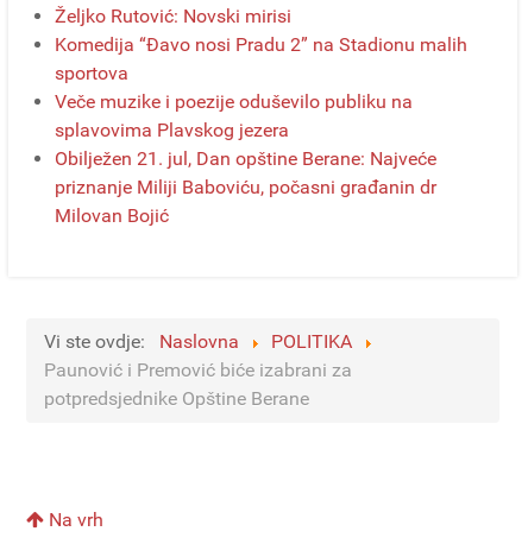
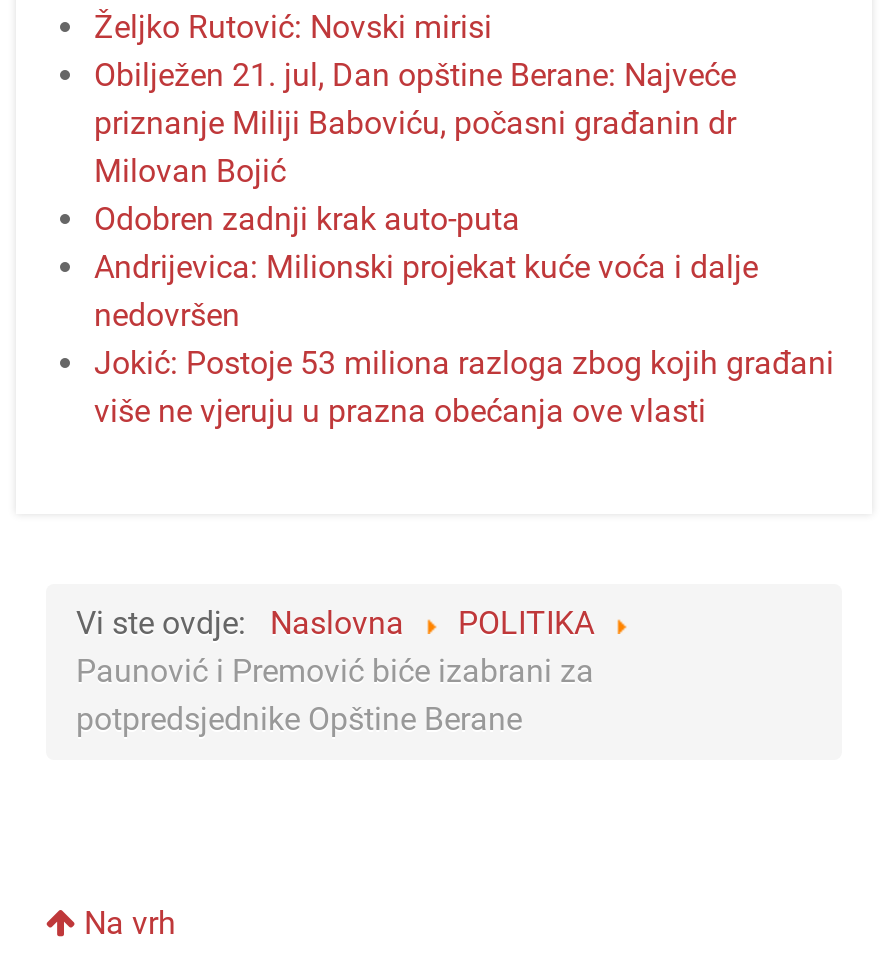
- Komedija “Đavo nosi Pradu 2” na Stadionu malih
- sportova
- Veče muzike i poezije oduševilo publiku na
- splavovima Plavskog jezera

moved up: Obilježen 21. jul, Dan opštine Berane: Najveće | priznanje Miliji Baboviću, počasni građanin dr | Milovan Bojić

+ Odobren zadnji krak auto-puta
+ Andrijevica: Milionski projekat kuće voća i dalje
+ nedovršen
+ Jokić: Postoje 53 miliona razloga zbog kojih građani
+ više ne vjeruju u prazna obećanja ove vlasti
